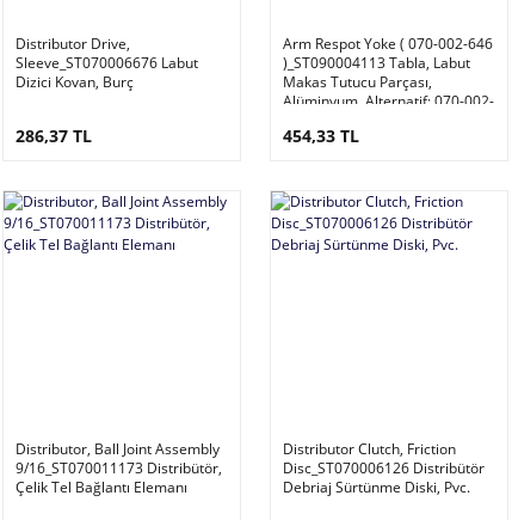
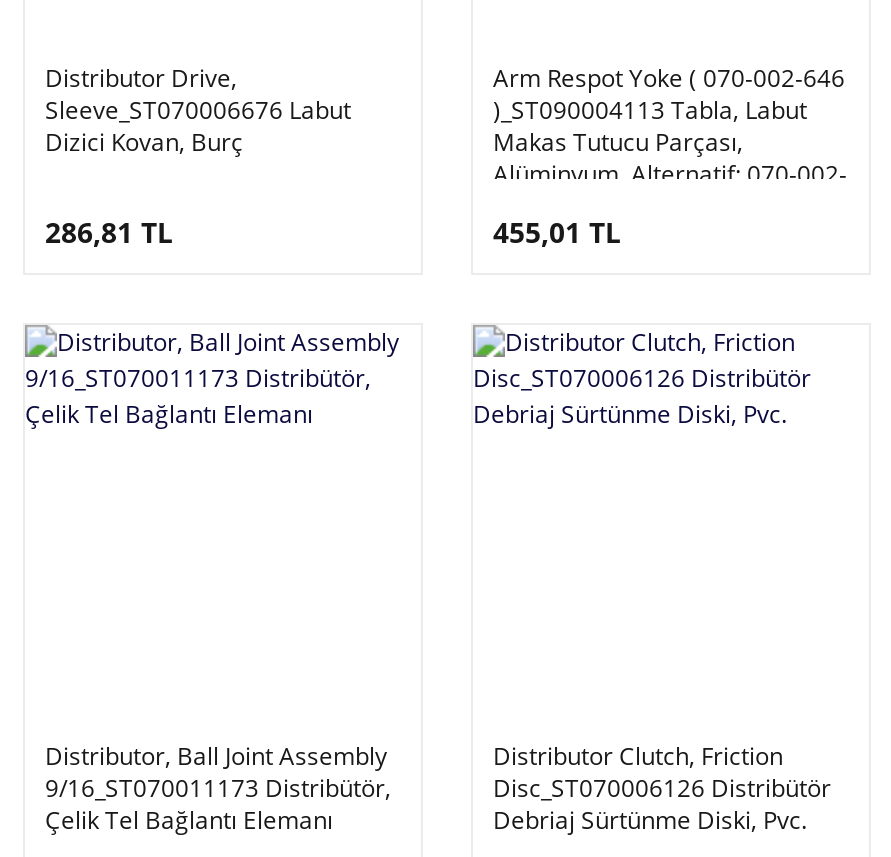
- 286,37 TL
+ 286,81 TL

- 454,33 TL
+ 455,01 TL
